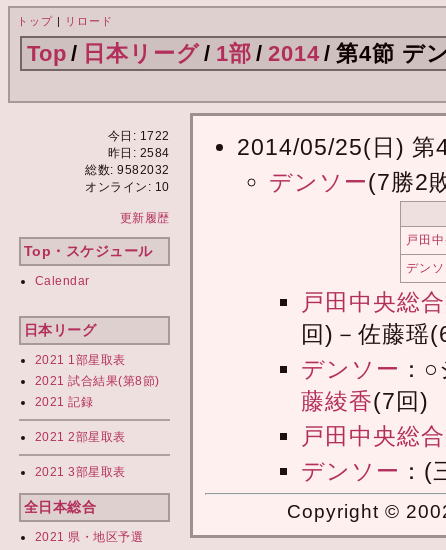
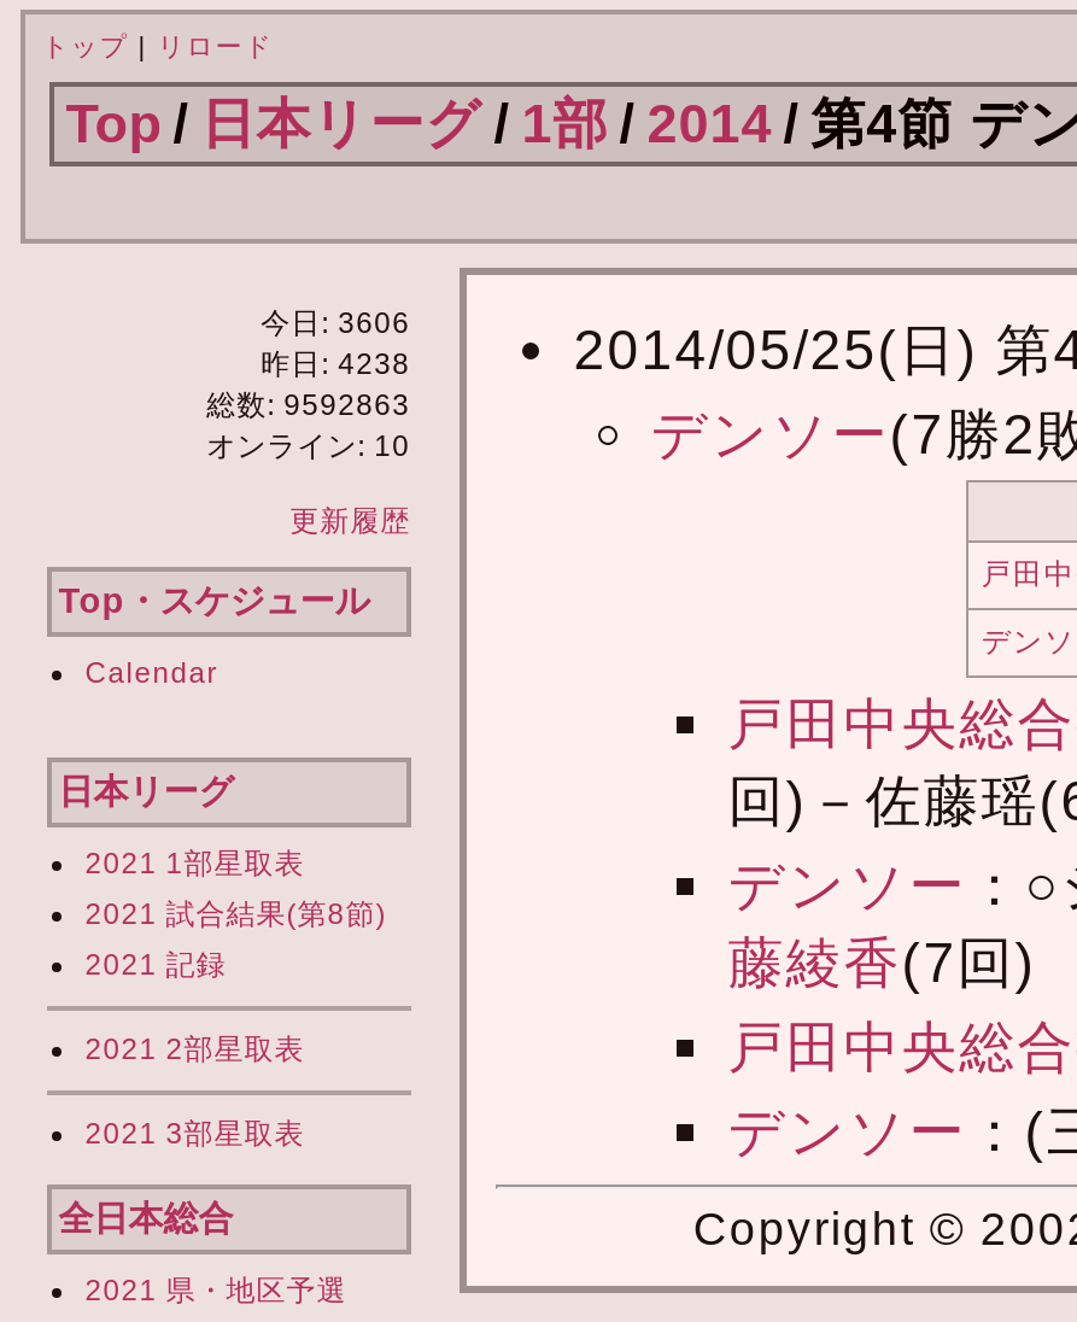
- 今日: 1722
+ 今日: 3606

- 昨日: 2584
+ 昨日: 4238

- 総数: 9582032
+ 総数: 9592863
